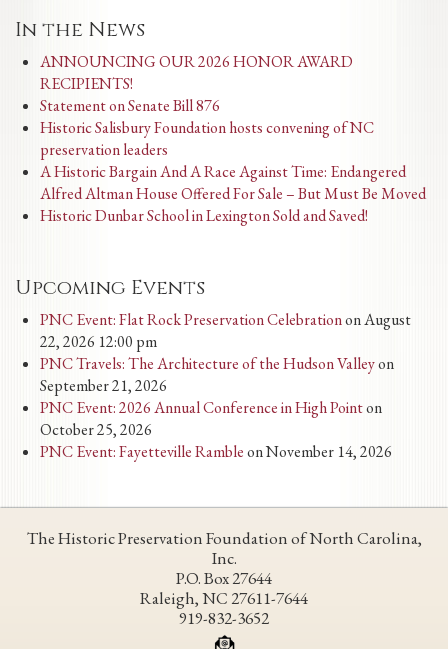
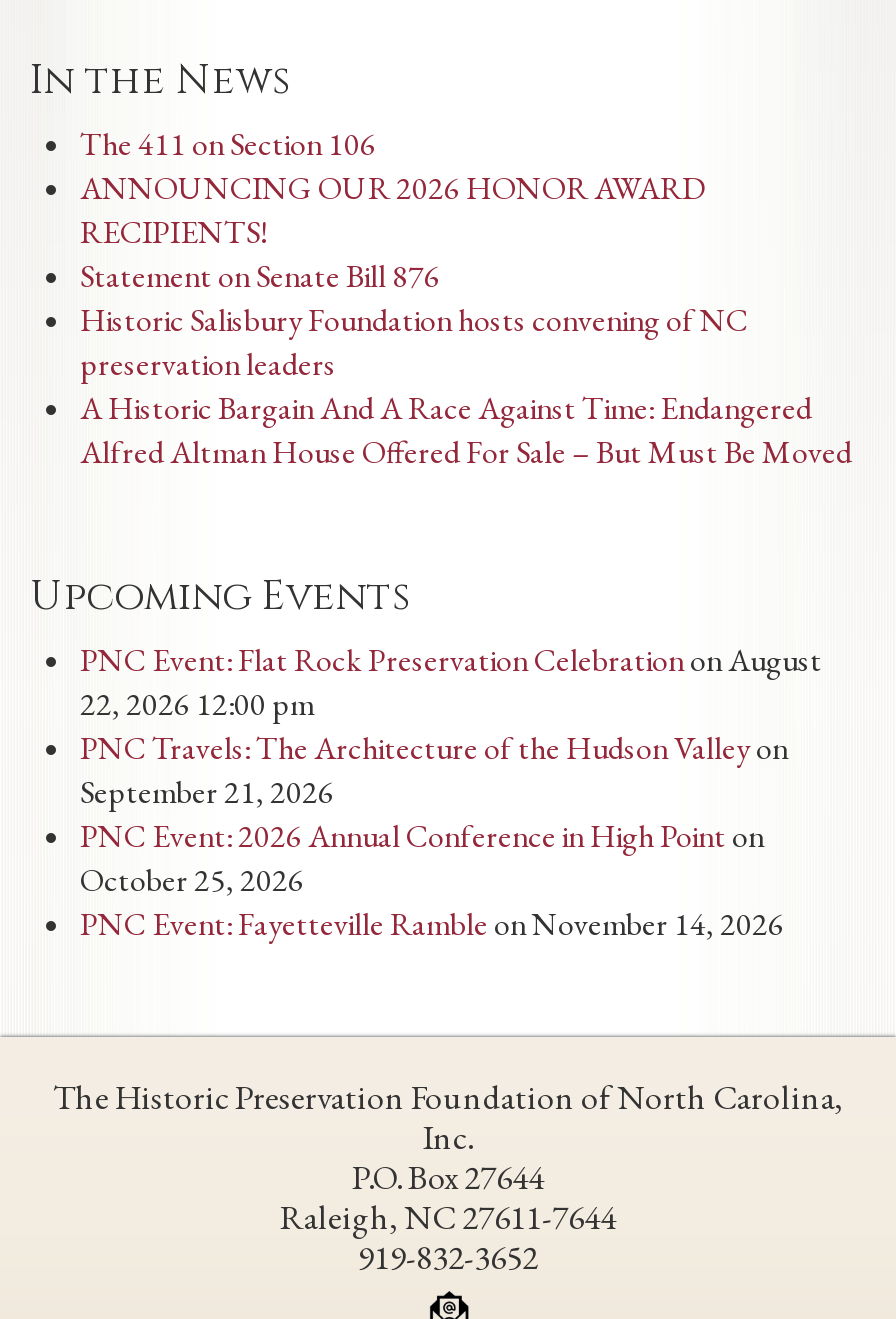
+ The 411 on Section 106

moved down: ANNOUNCING OUR 2026 HONOR AWARD | RECIPIENTS! | Statement on Senate Bill 876 | Historic Salisbury Foundation hosts convening of NC | preservation leaders | A Historic Bargain And A Race Against Time: Endangered | Alfred Altman House Offered For Sale – But Must Be Moved

- Historic Dunbar School in Lexington Sold and Saved!
